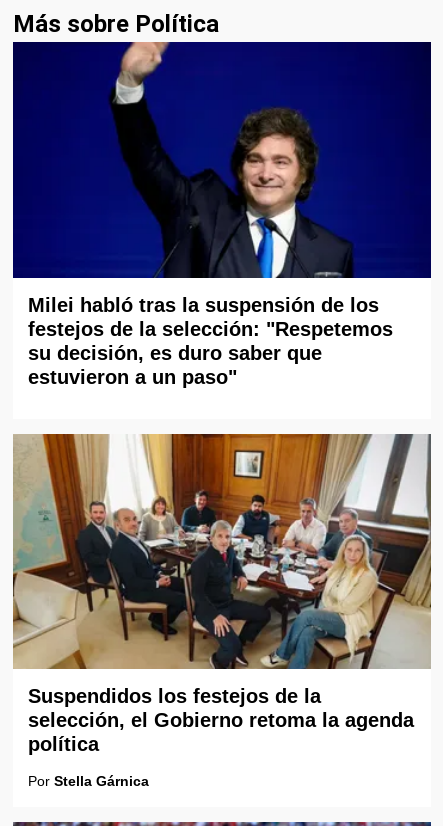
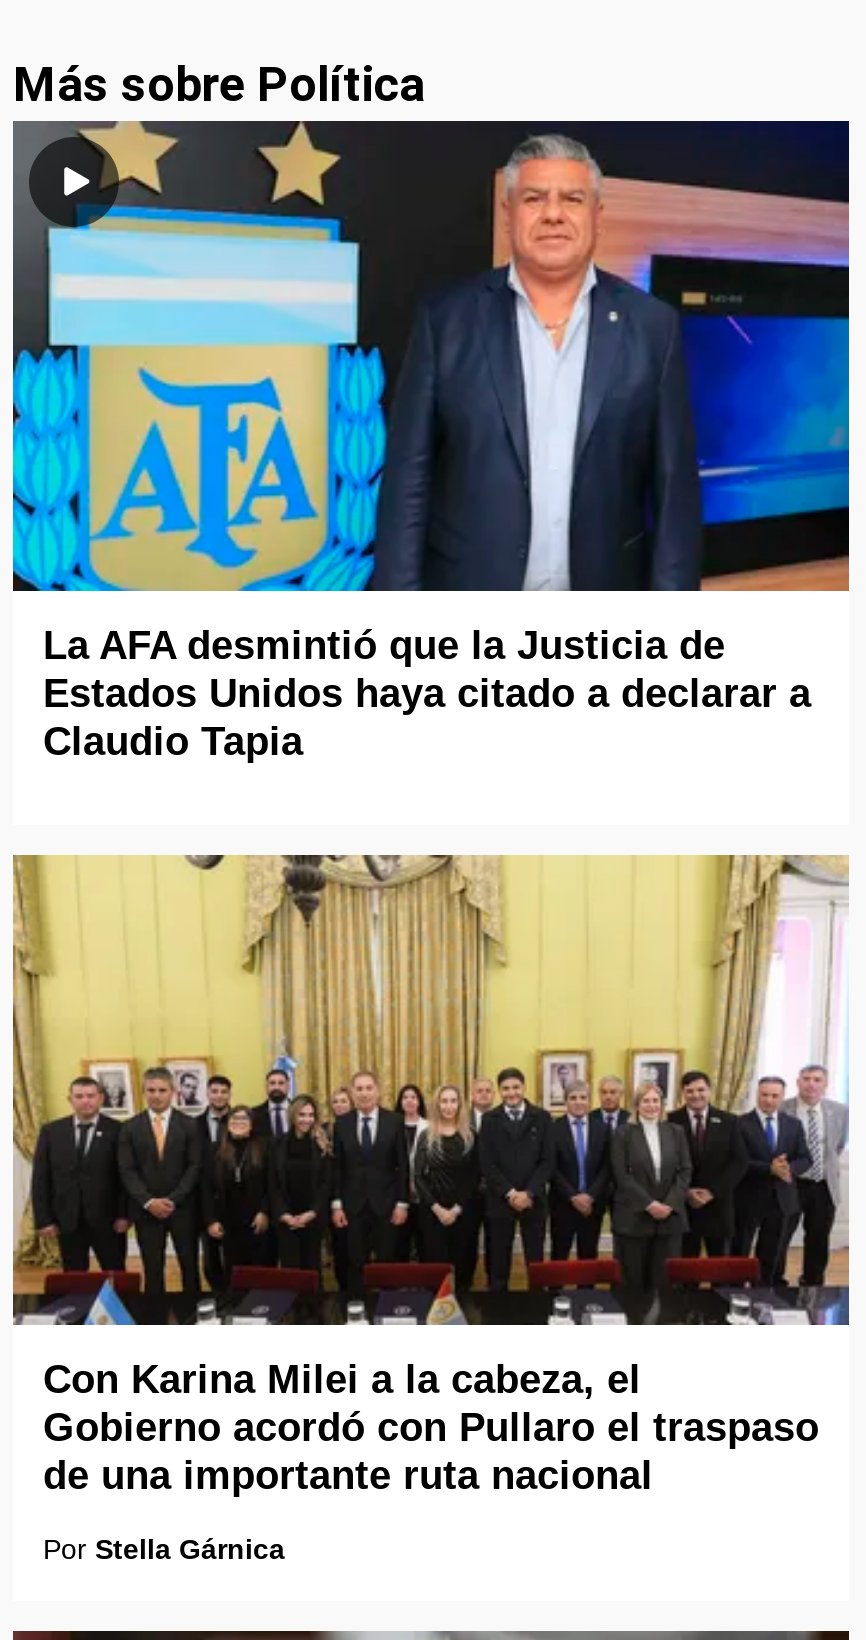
- [image]
- Milei habló tras la suspensión de los
- festejos de la selección: "Respetemos
- su decisión, es duro saber que
- estuvieron a un paso"
+ [image]
+ La AFA desmintió que la Justicia de
+ Estados Unidos haya citado a declarar a
+ Claudio Tapia

- [image]
- Suspendidos los festejos de la
- selección, el Gobierno retoma la agenda
- política
+ [image]
+ Con Karina Milei a la cabeza, el
+ Gobierno acordó con Pullaro el traspaso
+ de una importante ruta nacional
